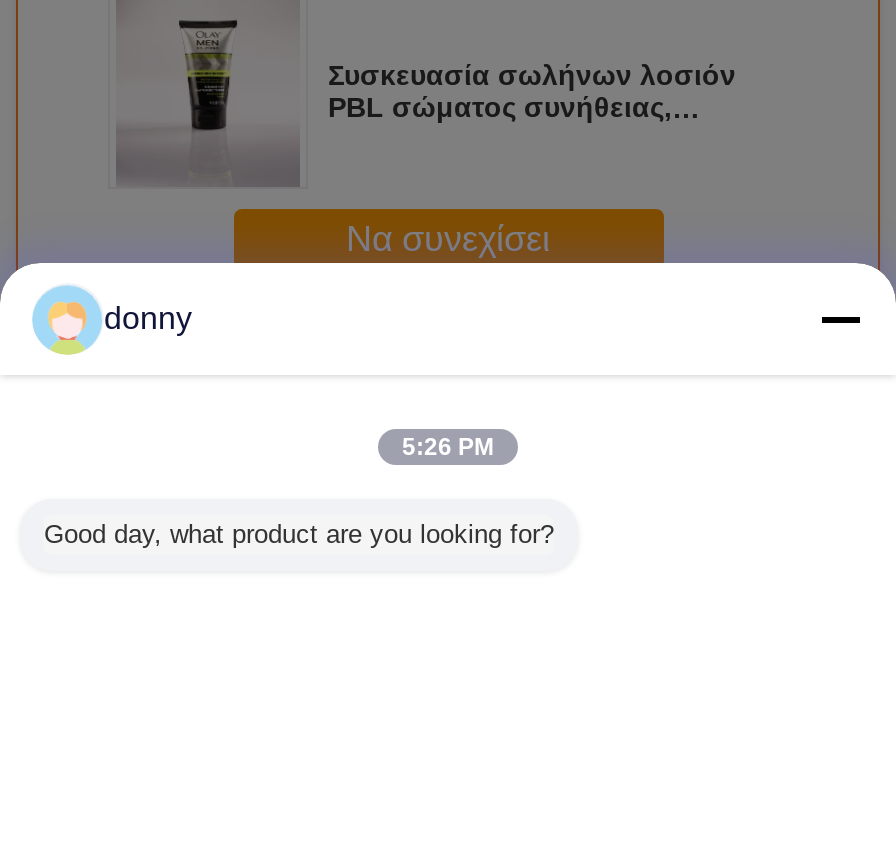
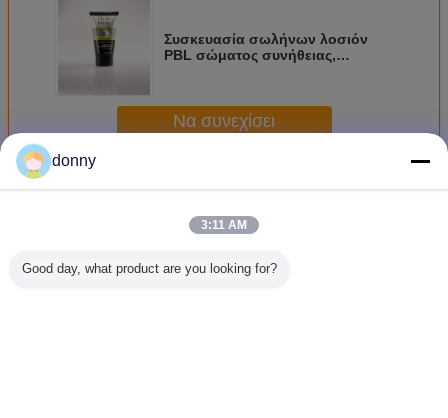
- 5:26 PM
+ 3:11 AM
